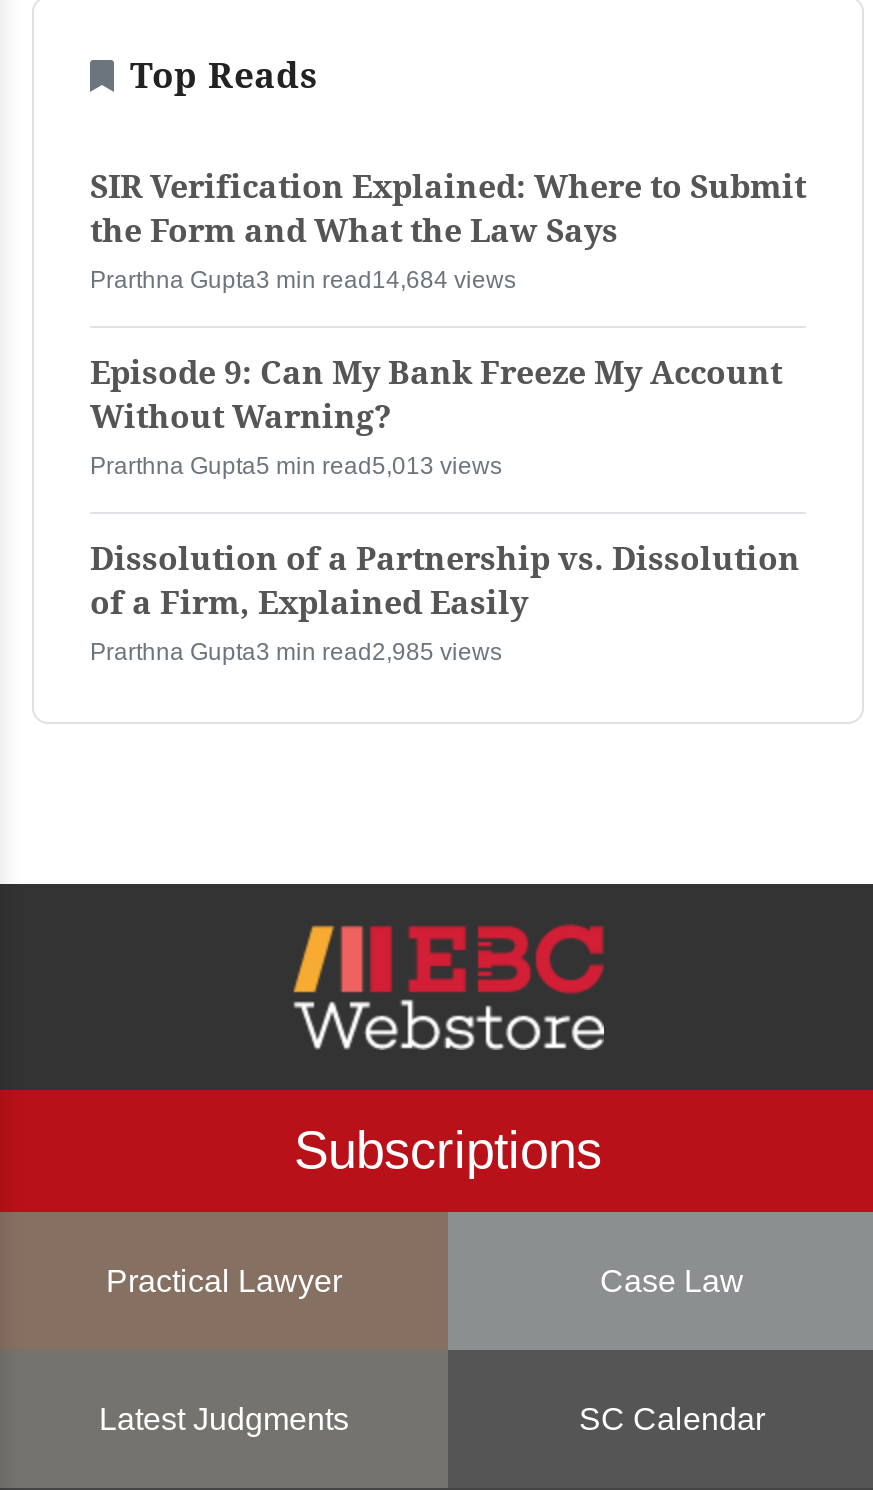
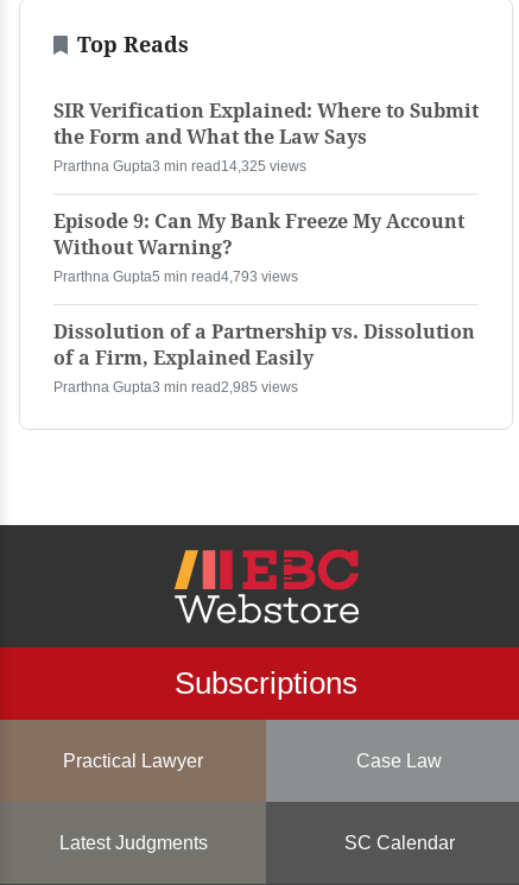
- Prarthna Gupta3 min read14,684 views
+ Prarthna Gupta3 min read14,325 views

- Prarthna Gupta5 min read5,013 views
+ Prarthna Gupta5 min read4,793 views
